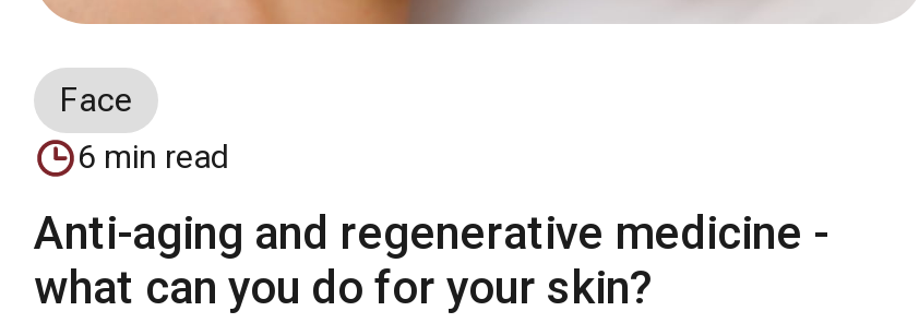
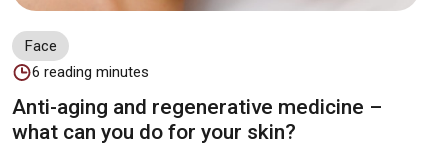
- 6 min read
+ 6 reading minutes

- Anti-aging and regenerative medicine -
+ Anti-aging and regenerative medicine –
